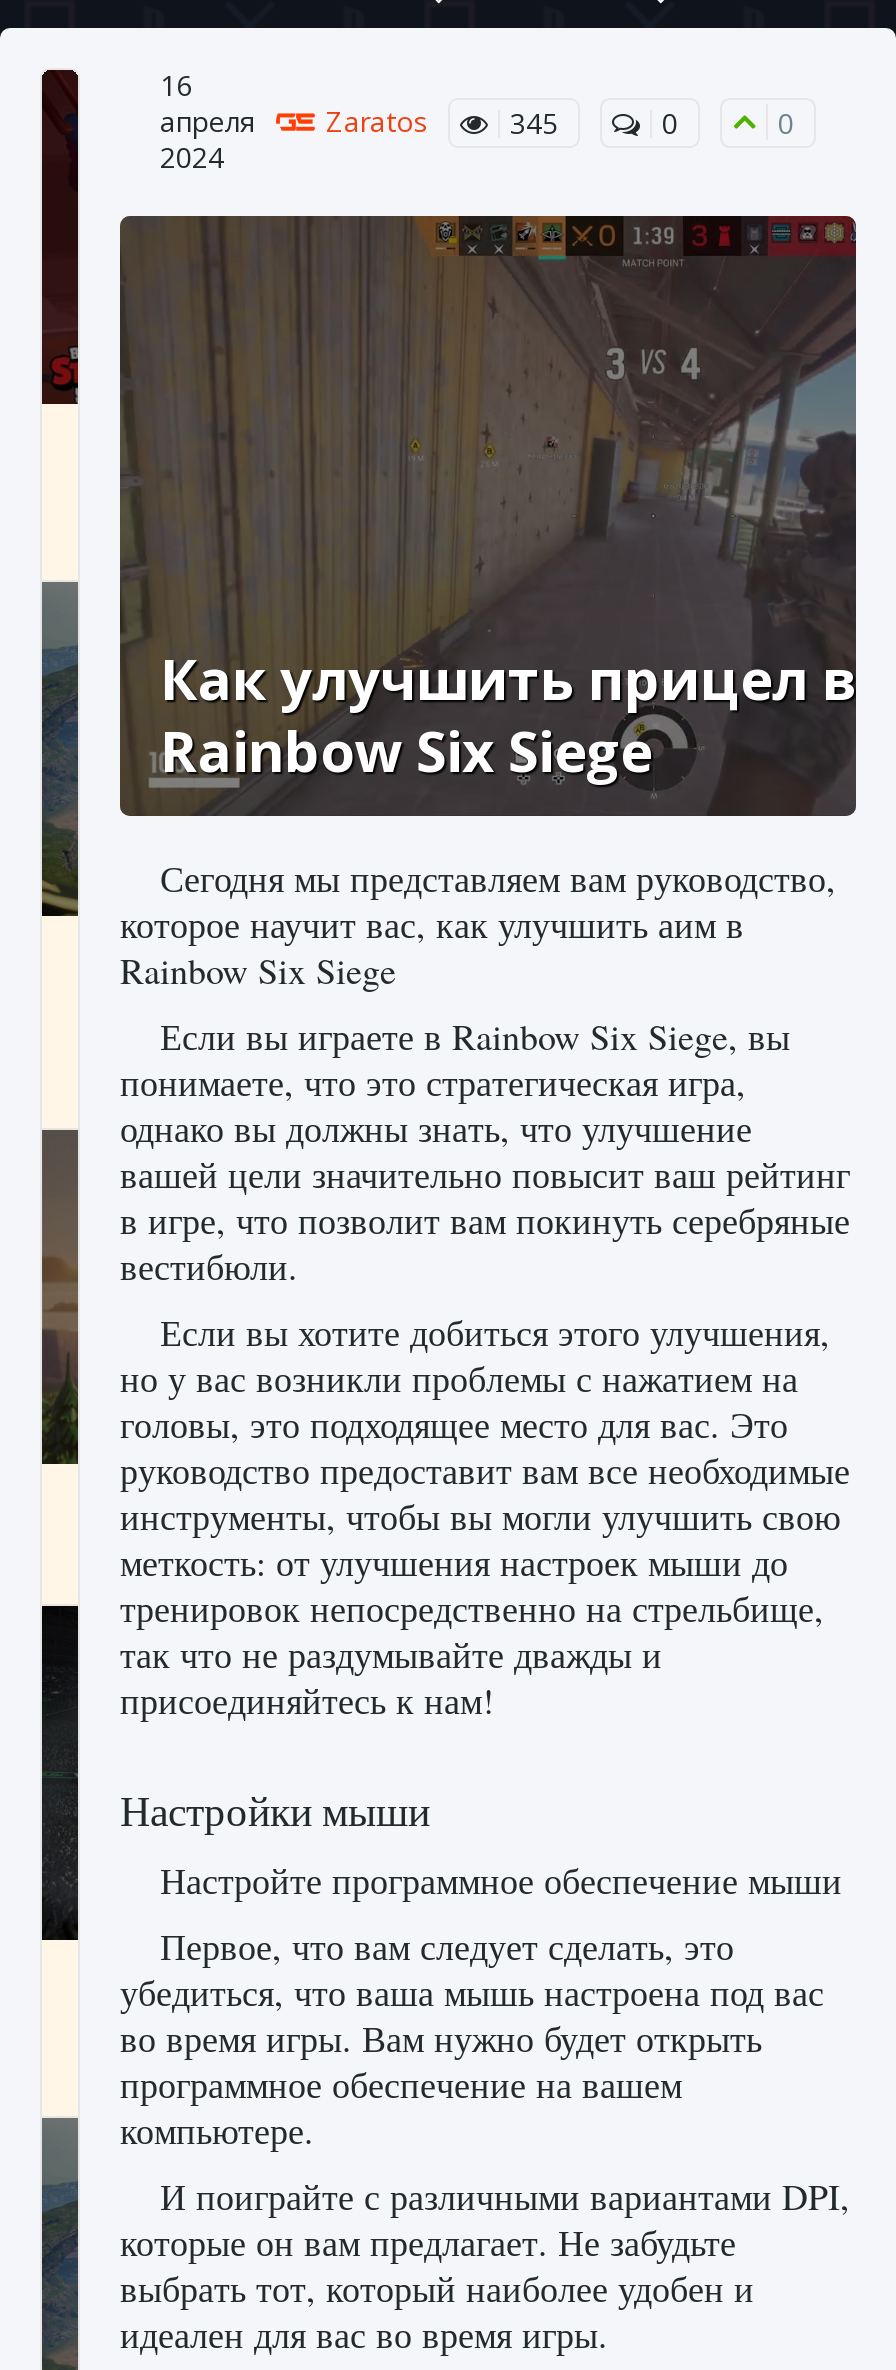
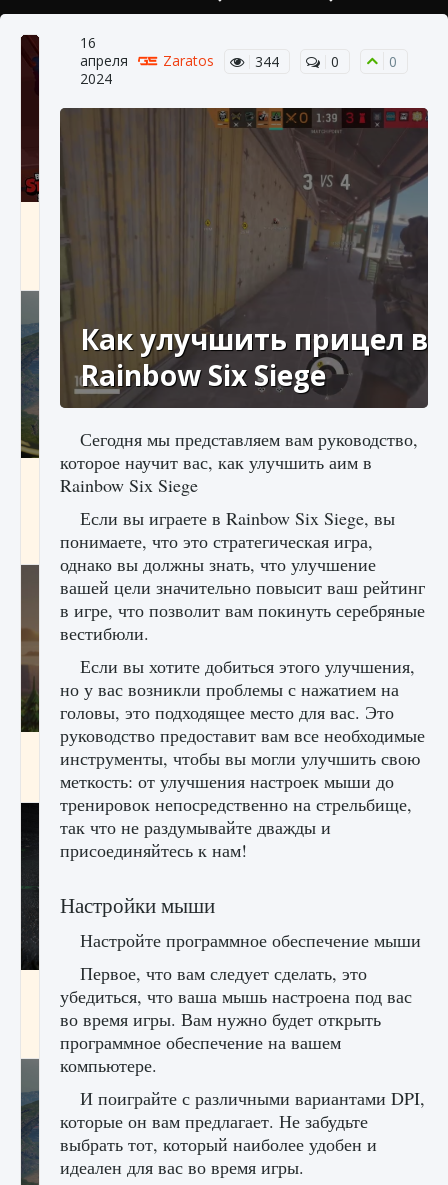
- 345
+ 344
